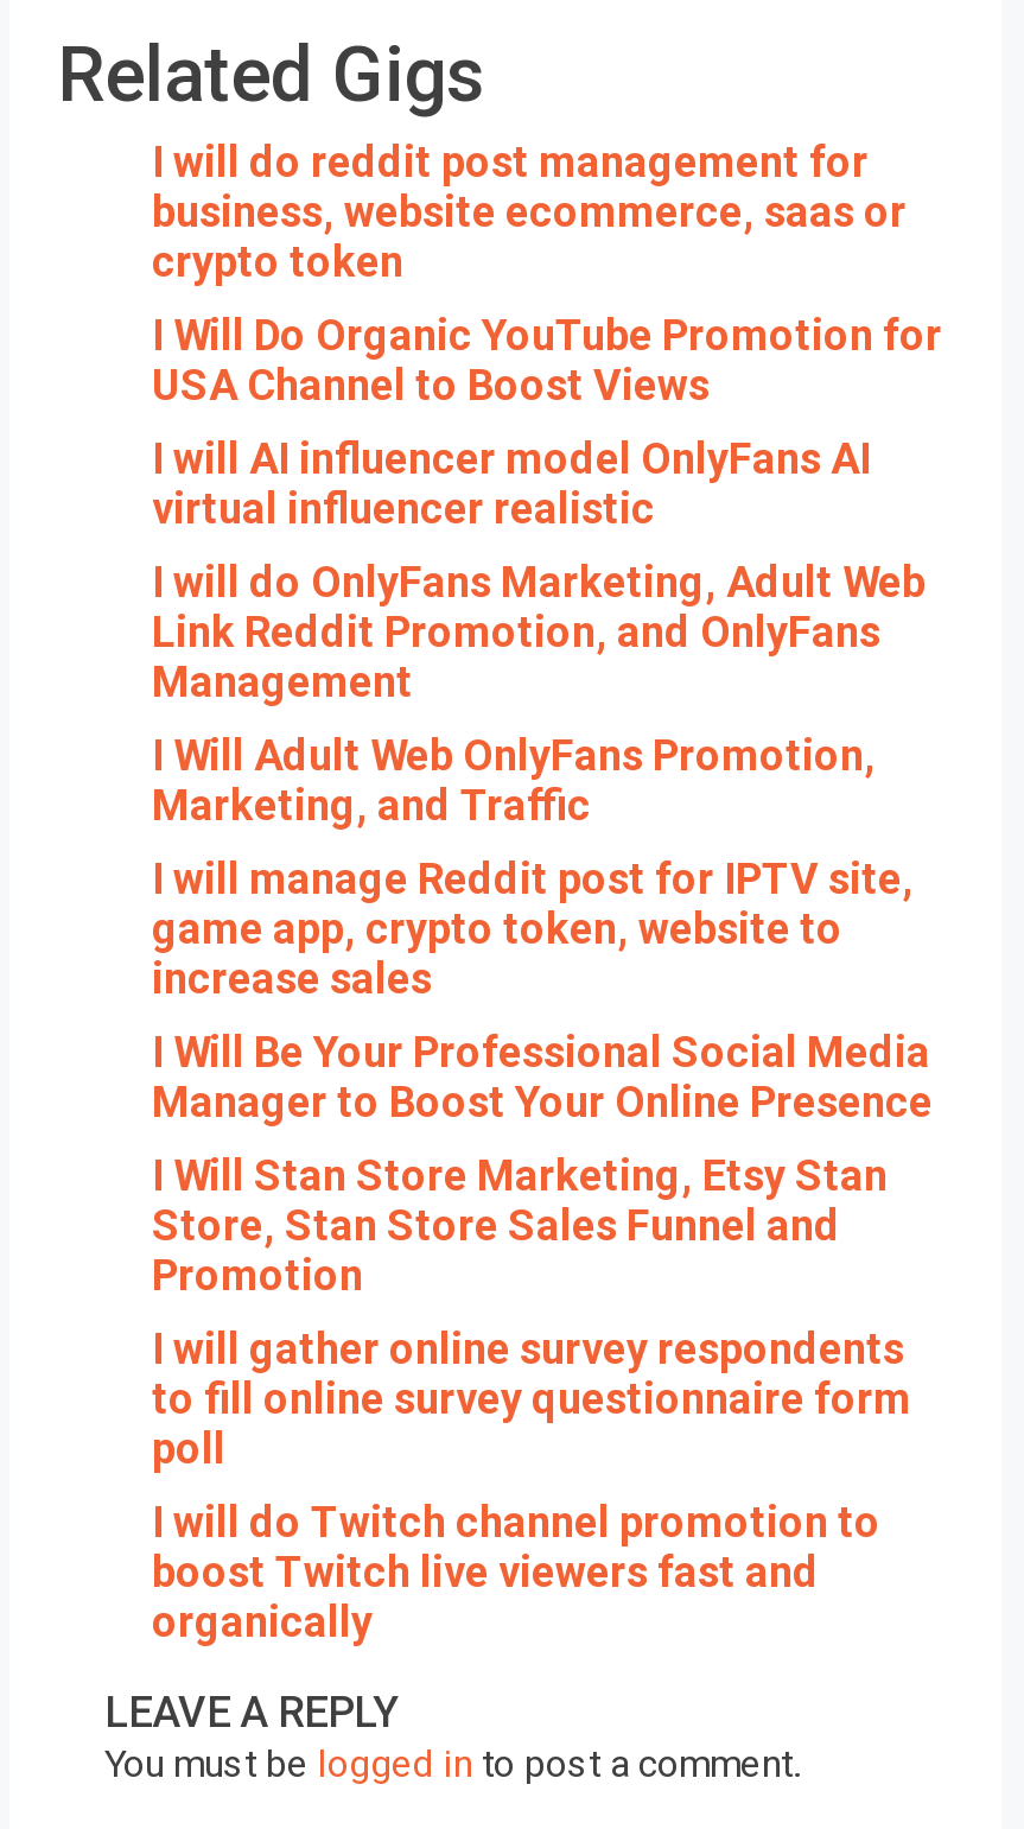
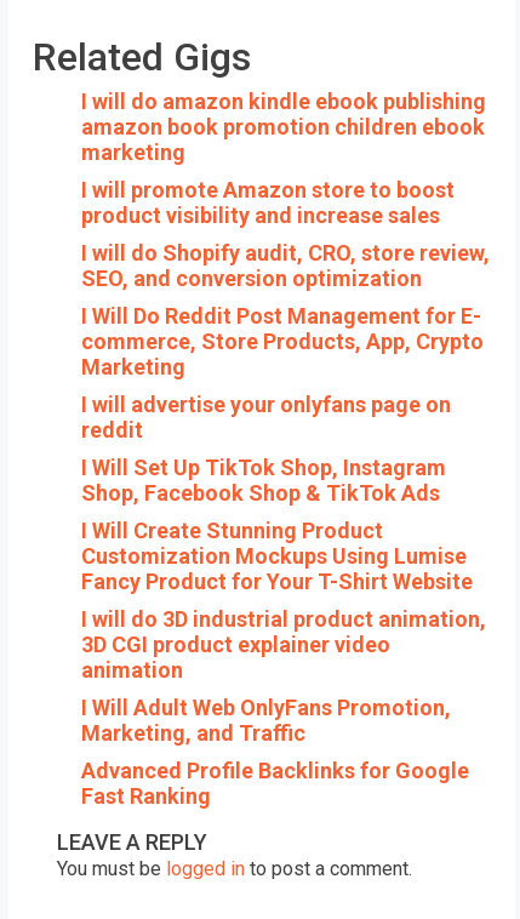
- I will do reddit post management for
- business, website ecommerce, saas or
- crypto token
- I Will Do Organic YouTube Promotion for
- USA Channel to Boost Views
- I will AI influencer model OnlyFans AI
- virtual influencer realistic
- I will do OnlyFans Marketing, Adult Web
- Link Reddit Promotion, and OnlyFans
- Management
+ I will do amazon kindle ebook publishing
+ amazon book promotion children ebook
+ marketing
+ I will promote Amazon store to boost
+ product visibility and increase sales
+ I will do Shopify audit, CRO, store review,
+ SEO, and conversion optimization
+ I Will Do Reddit Post Management for E-
+ commerce, Store Products, App, Crypto
+ Marketing
+ I will advertise your onlyfans page on
+ reddit
+ I Will Set Up TikTok Shop, Instagram
+ Shop, Facebook Shop & TikTok Ads
+ I Will Create Stunning Product
+ Customization Mockups Using Lumise
+ Fancy Product for Your T-Shirt Website
+ I will do 3D industrial product animation,
+ 3D CGI product explainer video
+ animation

moved down: I Will Adult Web OnlyFans Promotion, | Marketing, and Traffic

- I will manage Reddit post for IPTV site,
- game app, crypto token, website to
- increase sales
- I Will Be Your Professional Social Media
- Manager to Boost Your Online Presence
- I Will Stan Store Marketing, Etsy Stan
- Store, Stan Store Sales Funnel and
- Promotion
- I will gather online survey respondents
- to fill online survey questionnaire form
- poll
- I will do Twitch channel promotion to
- boost Twitch live viewers fast and
- organically
+ Advanced Profile Backlinks for Google
+ Fast Ranking
